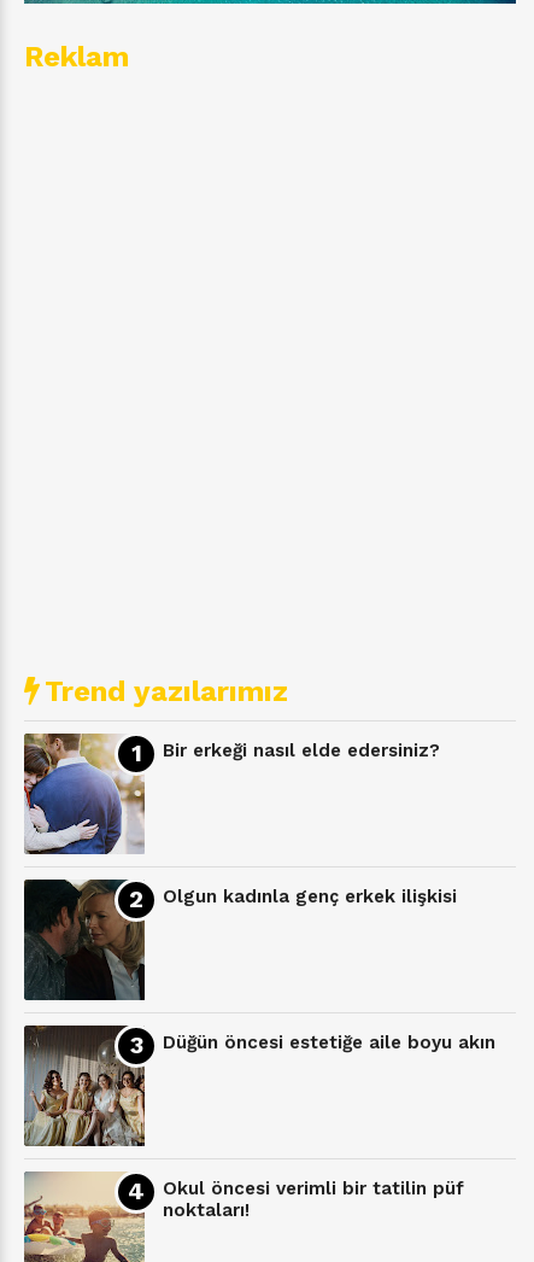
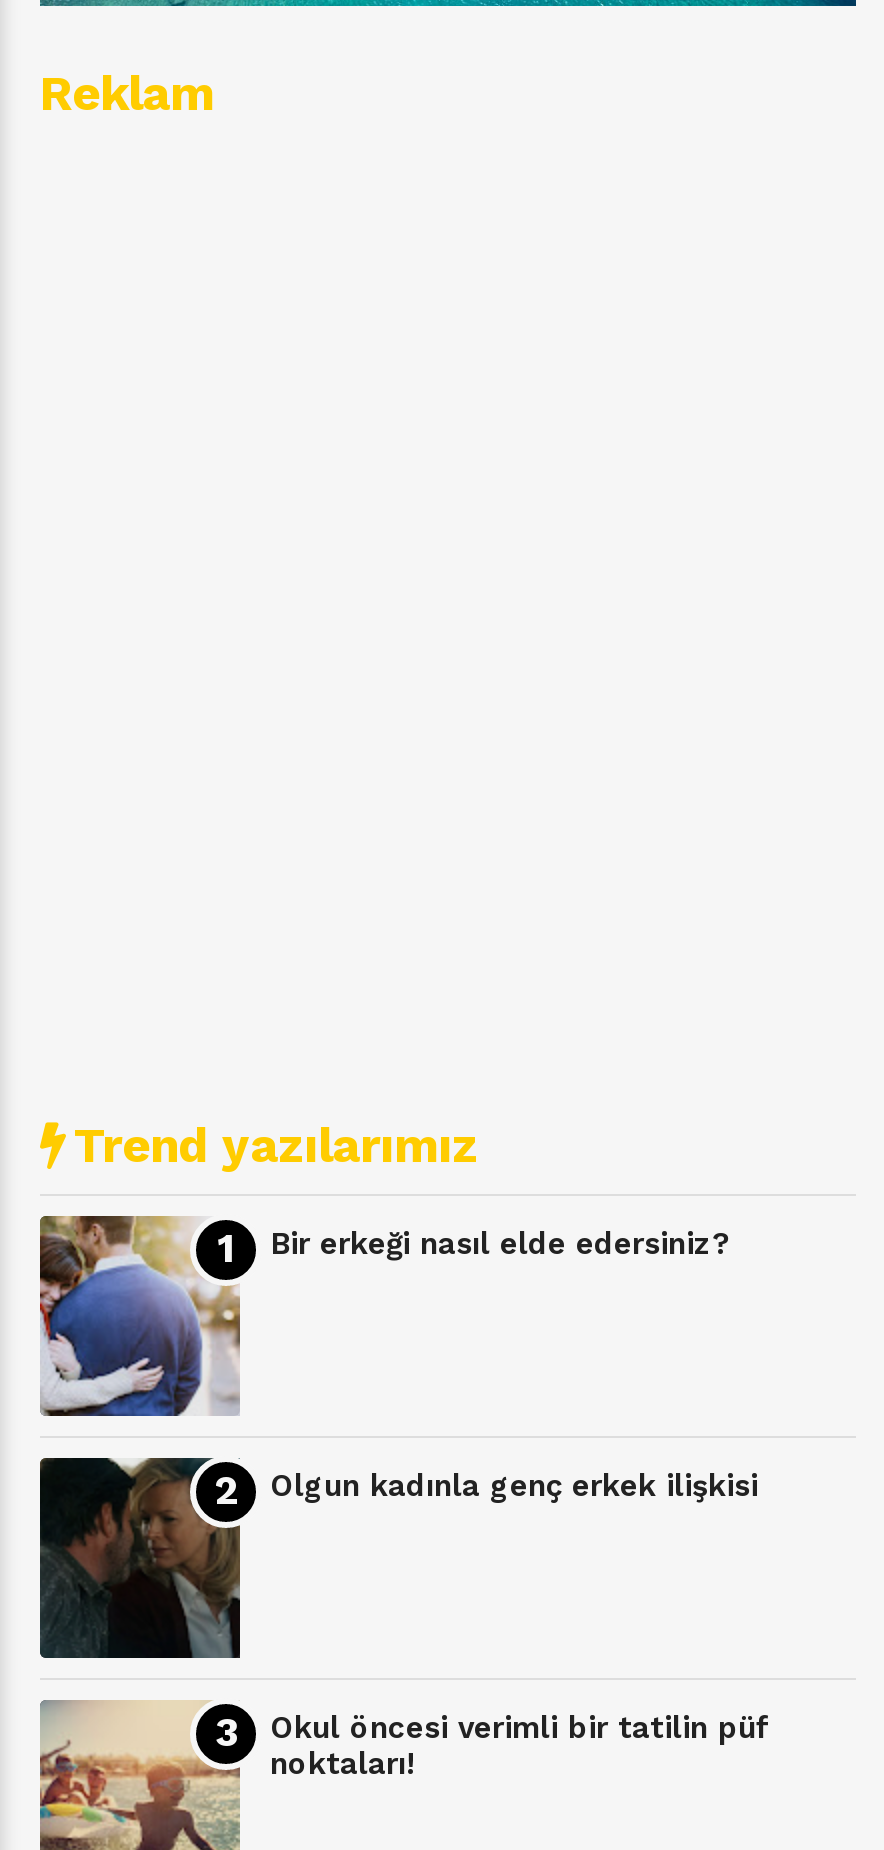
- [image]
- Düğün öncesi estetiğe aile boyu akın
